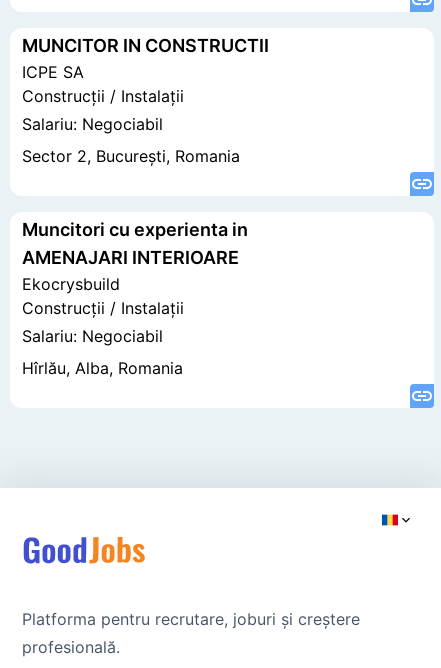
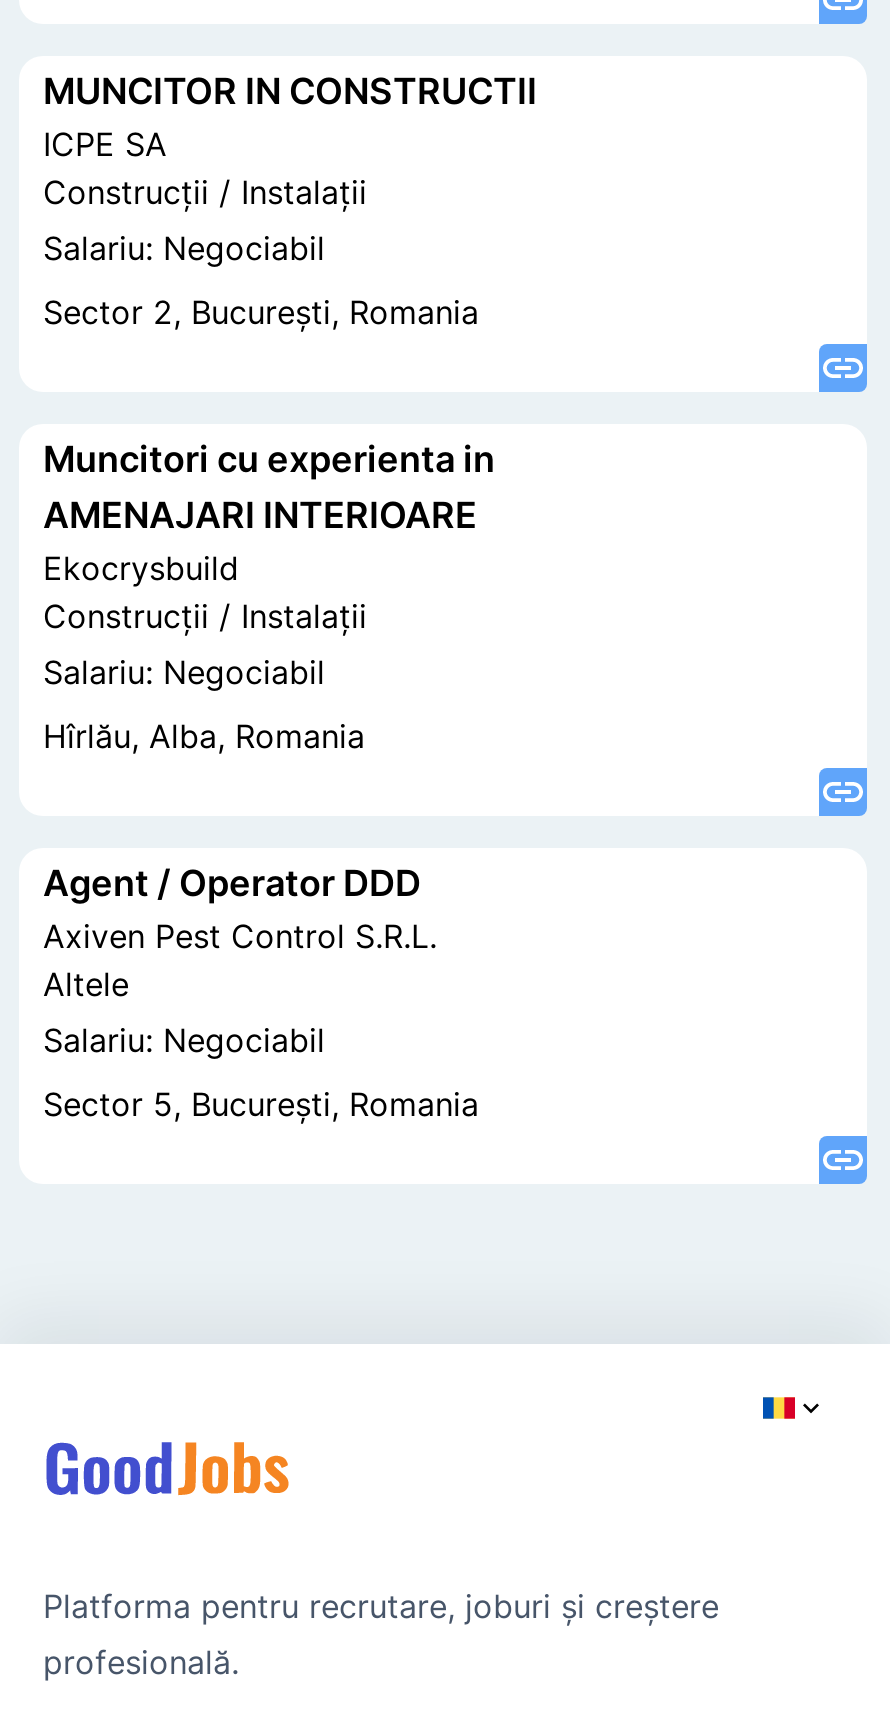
+ Agent / Operator DDD
+ Axiven Pest Control S.R.L.
+ Altele
+ Salariu: Negociabil
+ Sector 5, București, Romania
